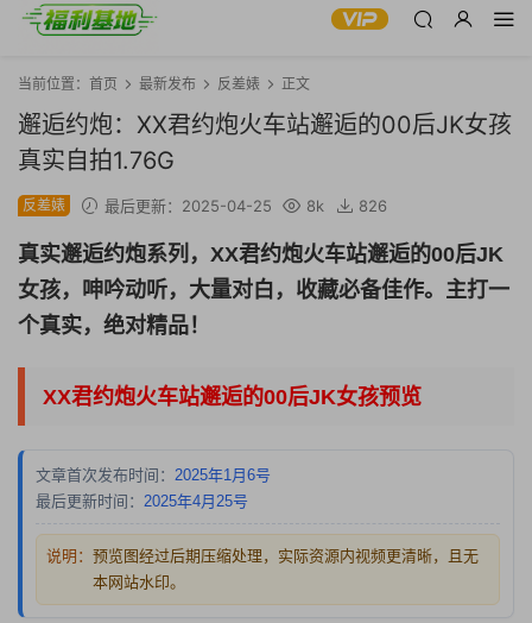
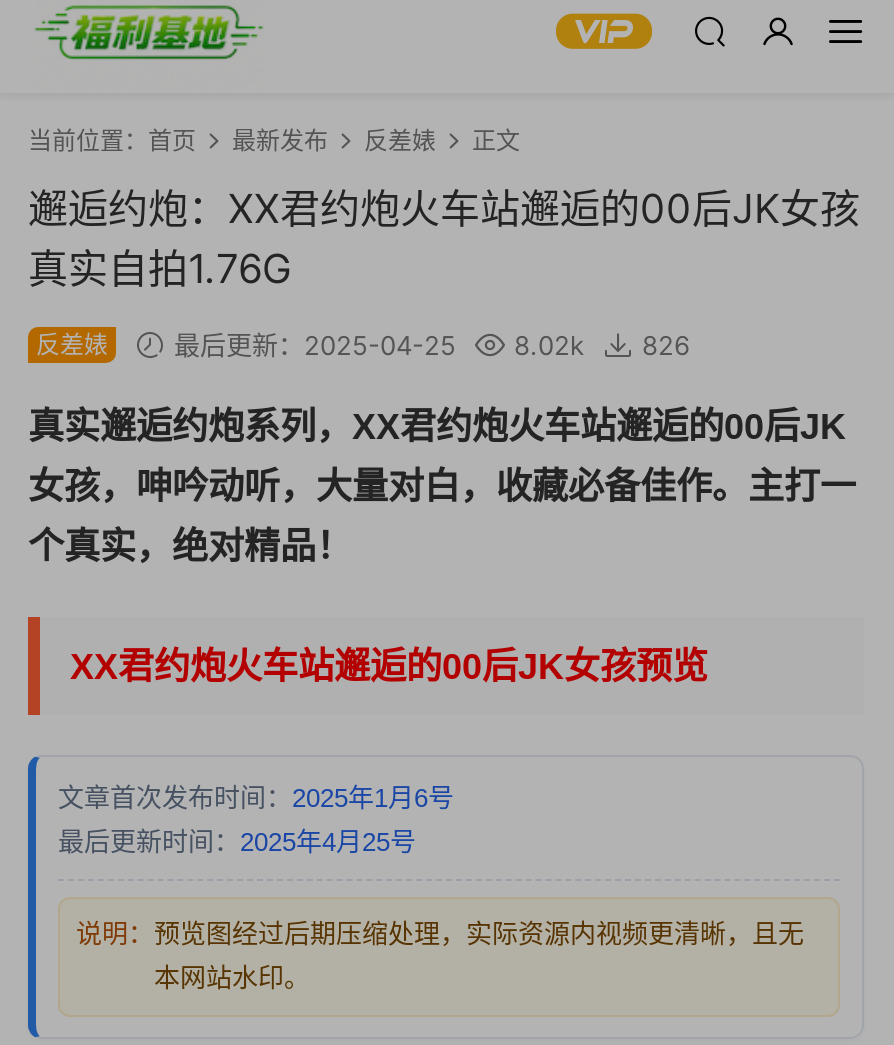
- 最后更新：2025-04-25 8k 826
+ 最后更新：2025-04-25 8.02k 826
